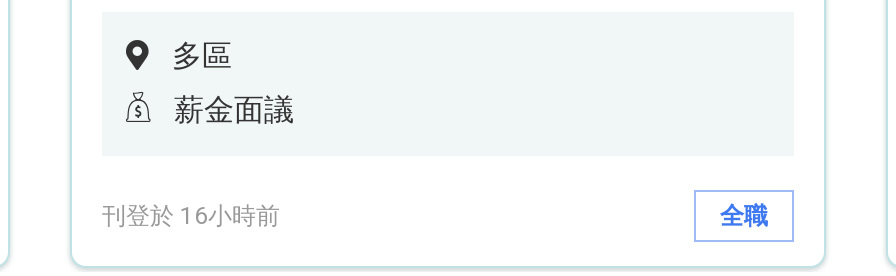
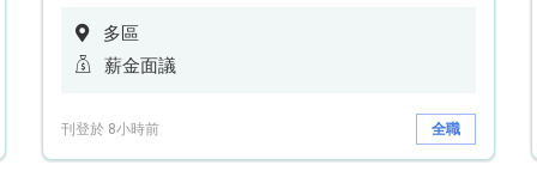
- 刊登於 16小時前
+ 刊登於 8小時前
